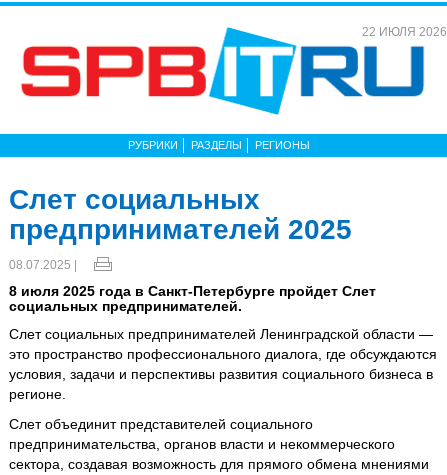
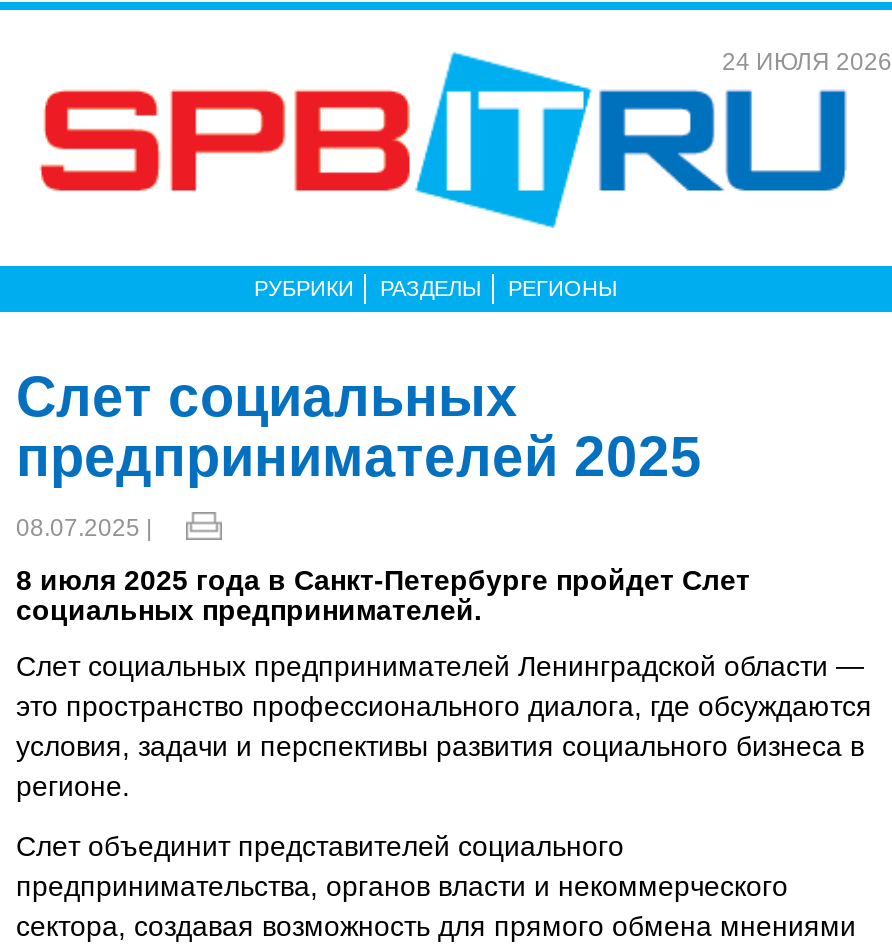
- 22 ИЮЛЯ 2026
+ 24 ИЮЛЯ 2026
